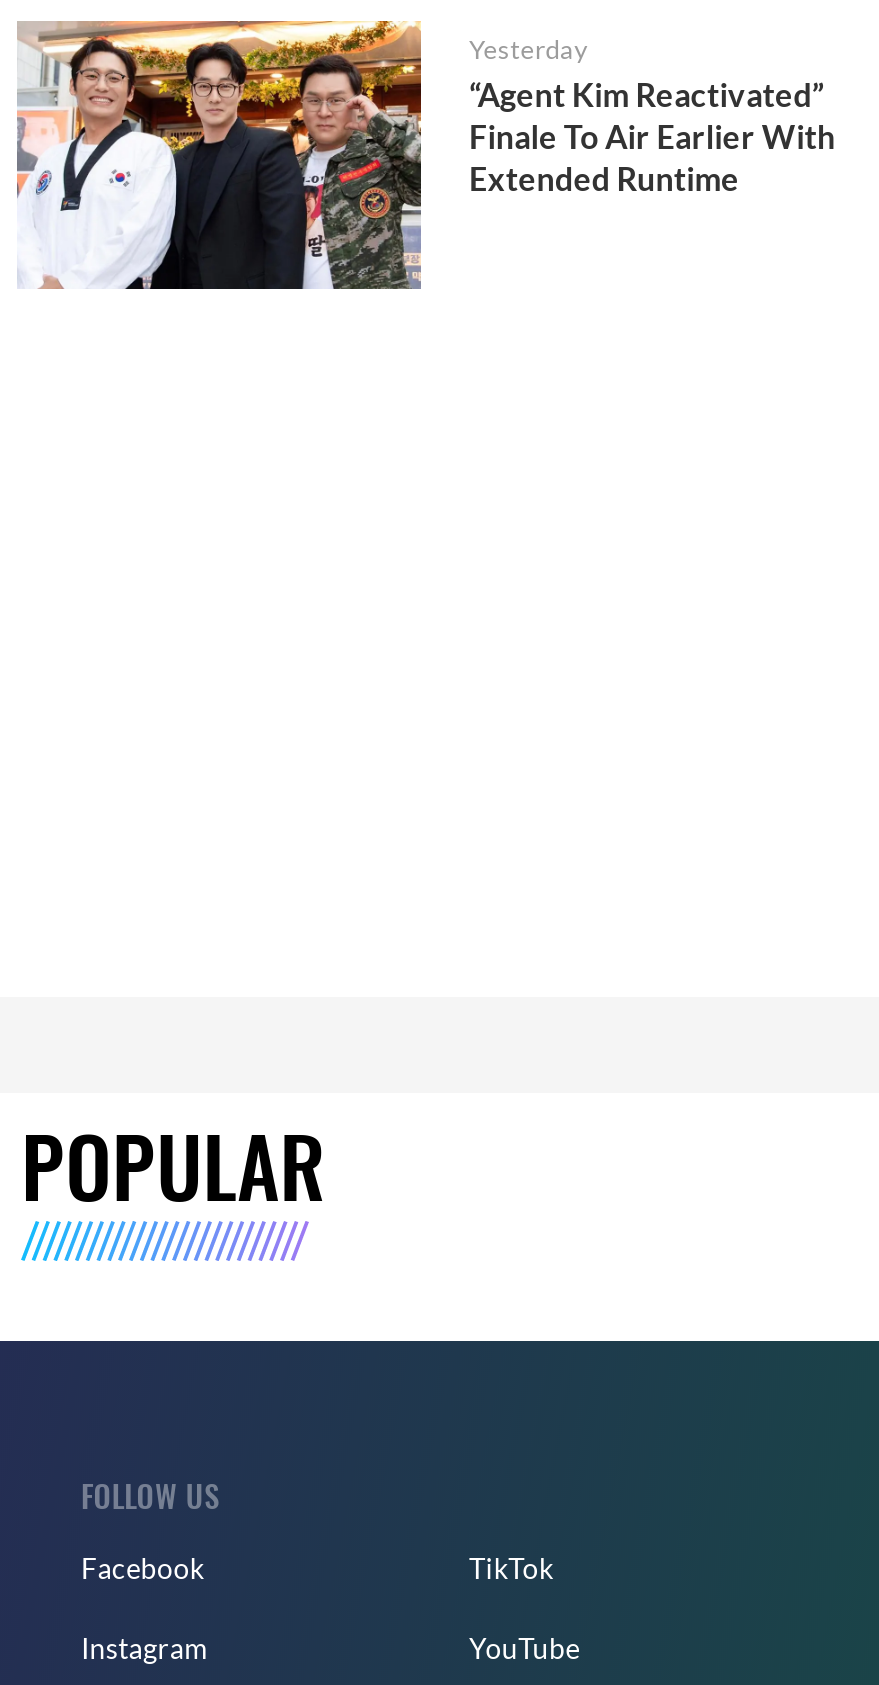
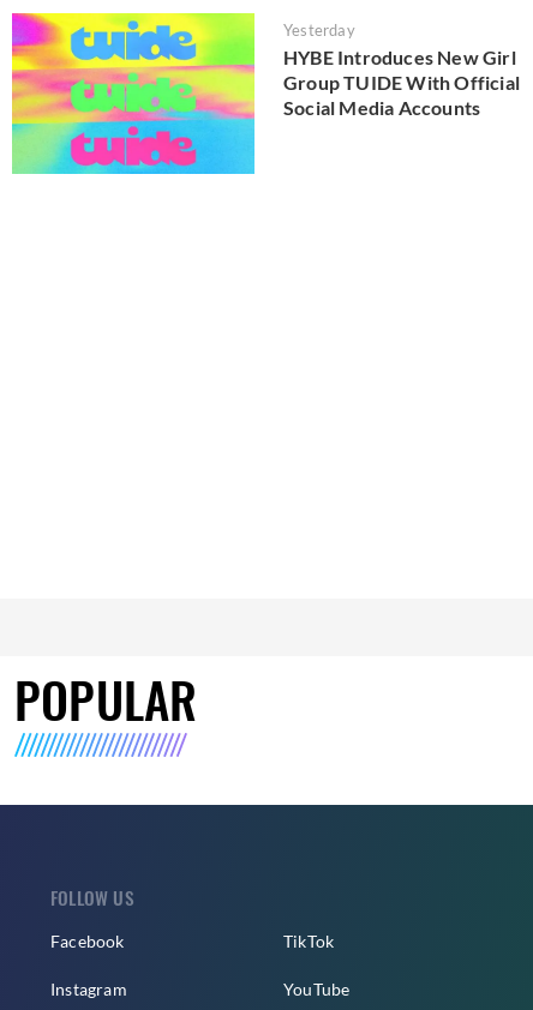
- [image]
- “Agent Kim Reactivated”
- Finale To Air Earlier With
- Extended Runtime
+ [image]
+ HYBE Introduces New Girl
+ Group TUIDE With Official
+ Social Media Accounts
